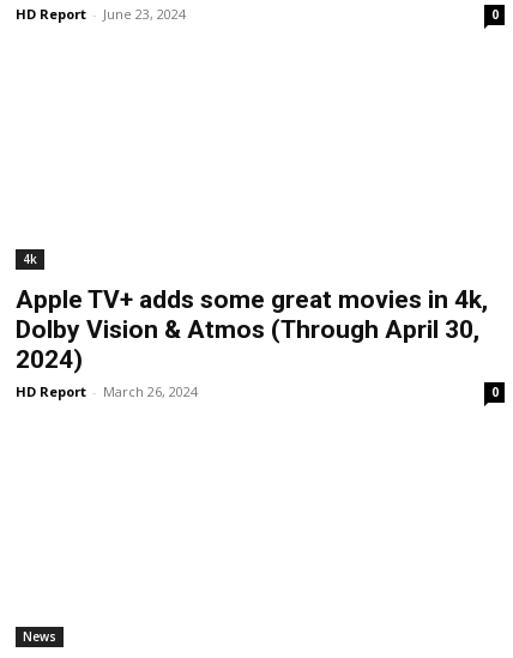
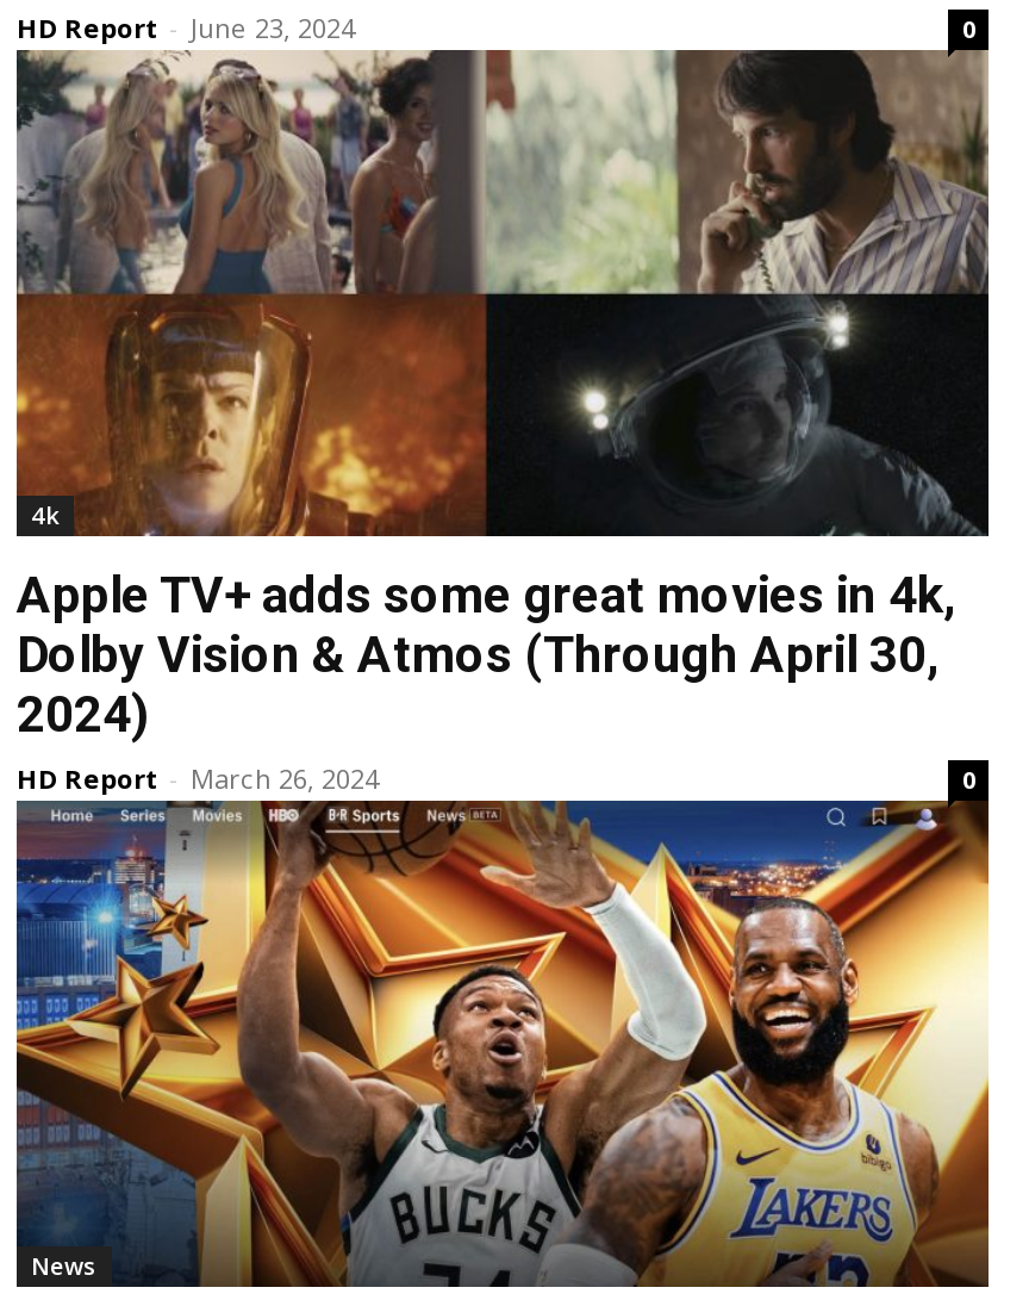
+ [image]

+ [image]
